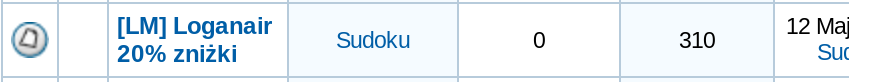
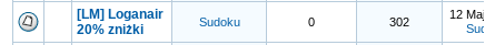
- 310
+ 302
